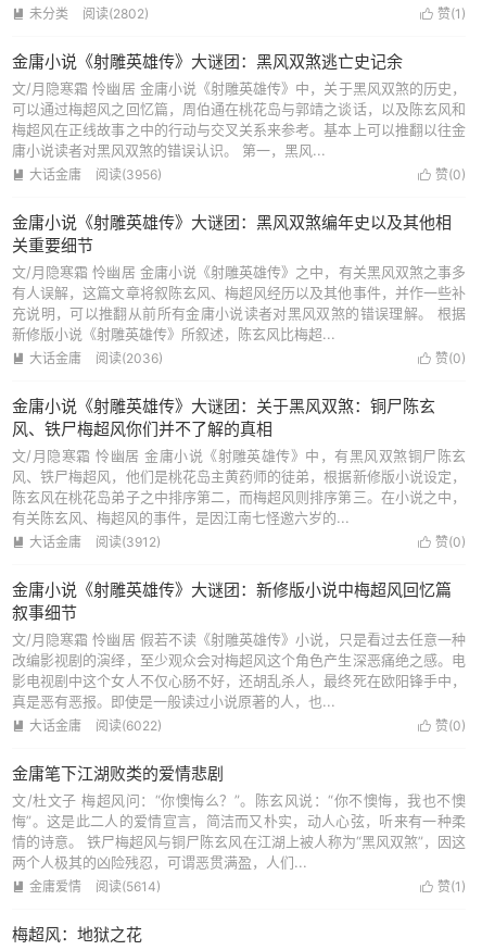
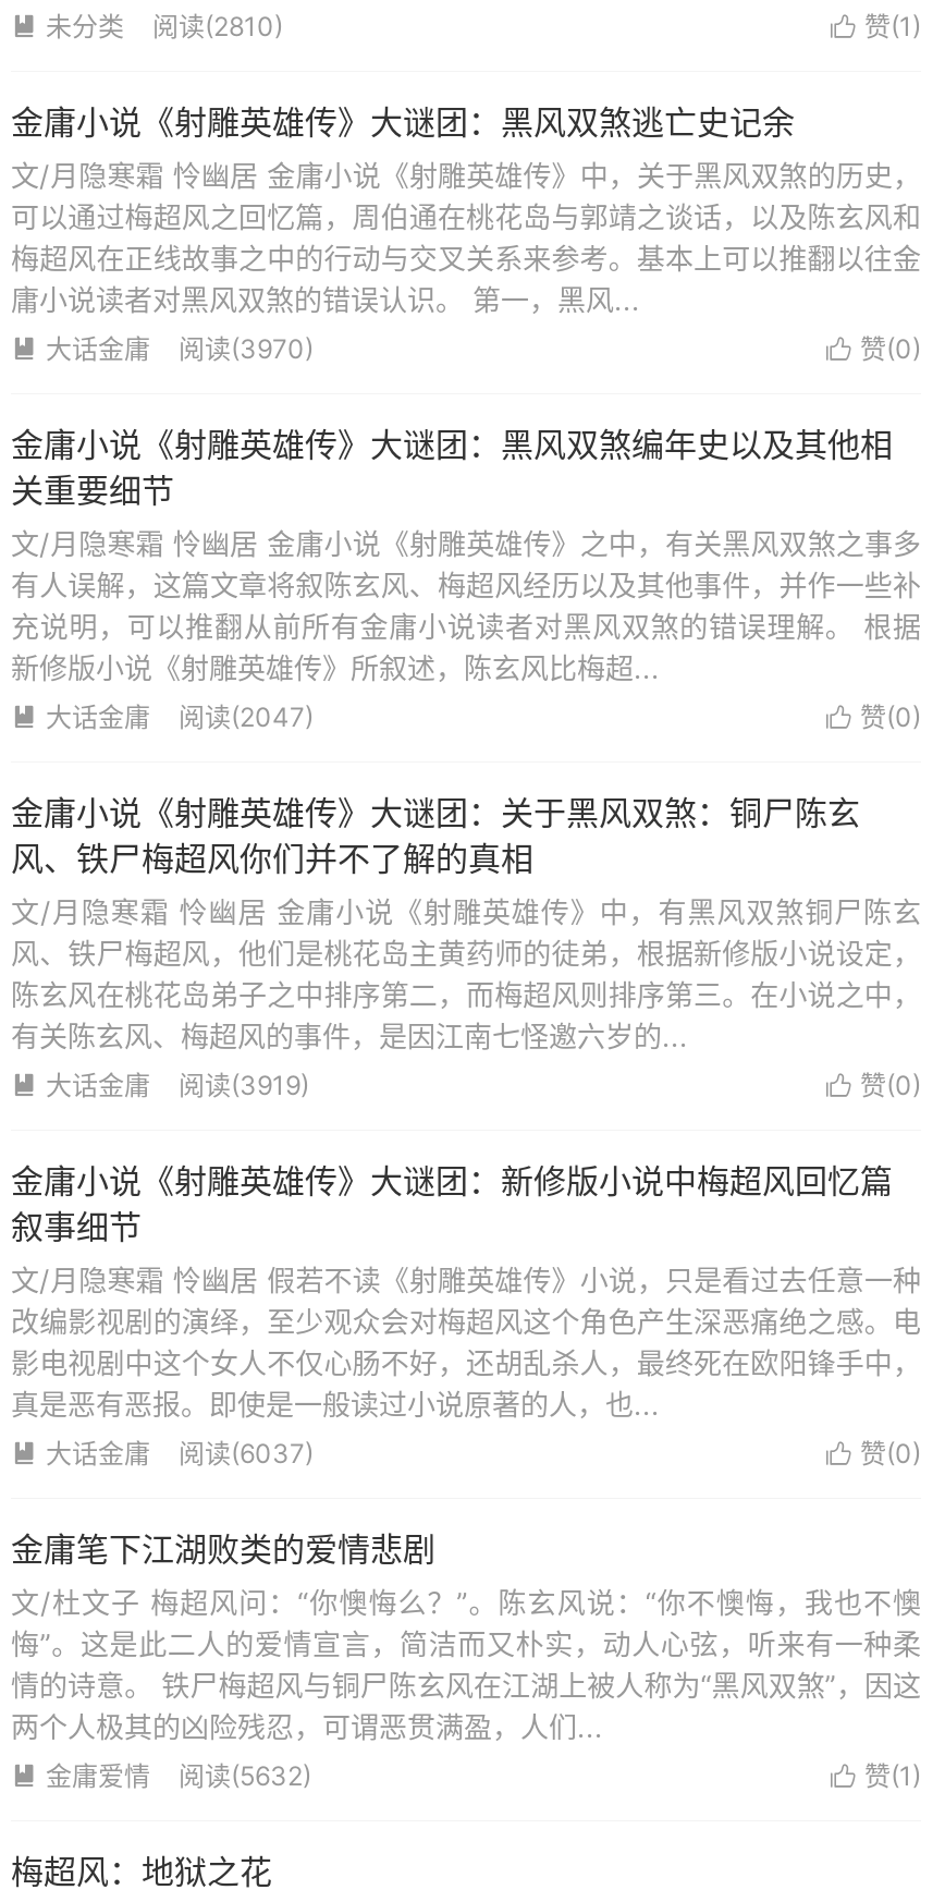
- 阅读(2802)
+ 阅读(2810)

- 阅读(3956)
+ 阅读(3970)

- 阅读(2036)
+ 阅读(2047)

- 阅读(3912)
+ 阅读(3919)

- 阅读(6022)
+ 阅读(6037)

- 阅读(5614)
+ 阅读(5632)
